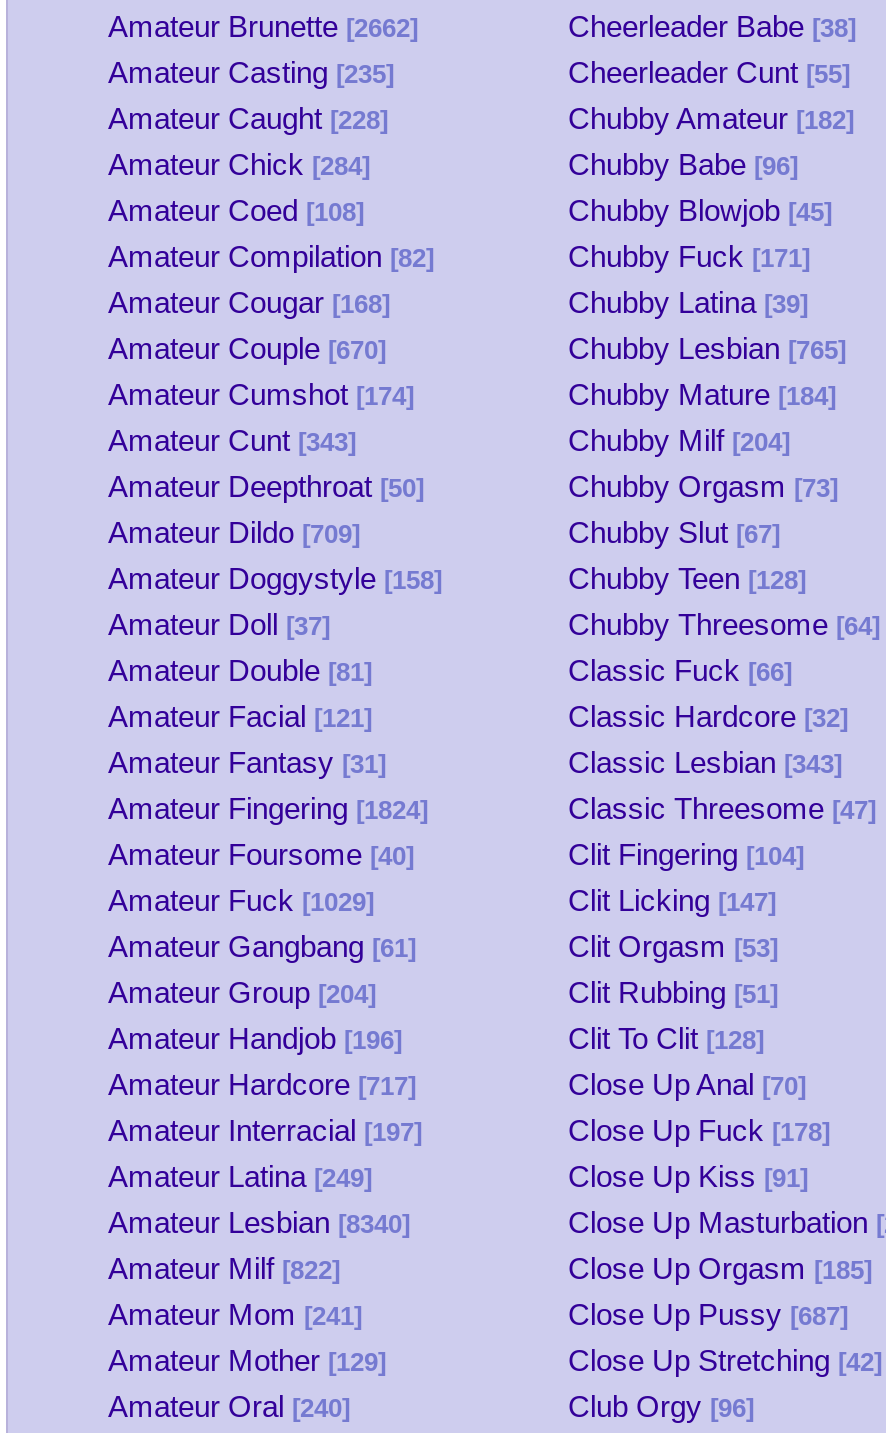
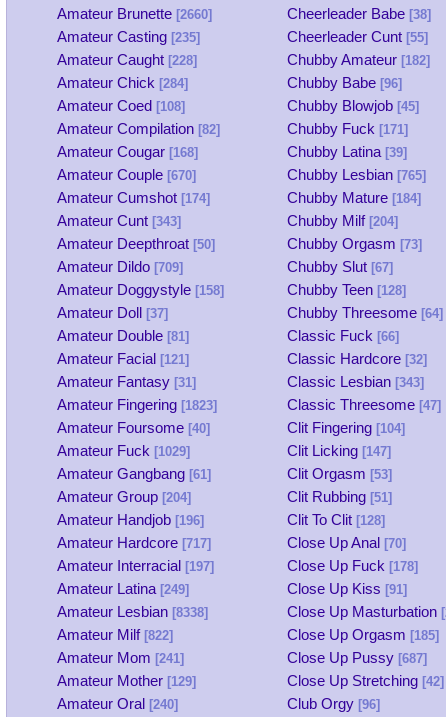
- Amateur Brunette [2662]
+ Amateur Brunette [2660]

- Amateur Fingering [1824]
+ Amateur Fingering [1823]

- Amateur Lesbian [8340]
+ Amateur Lesbian [8338]
